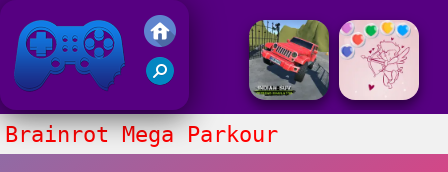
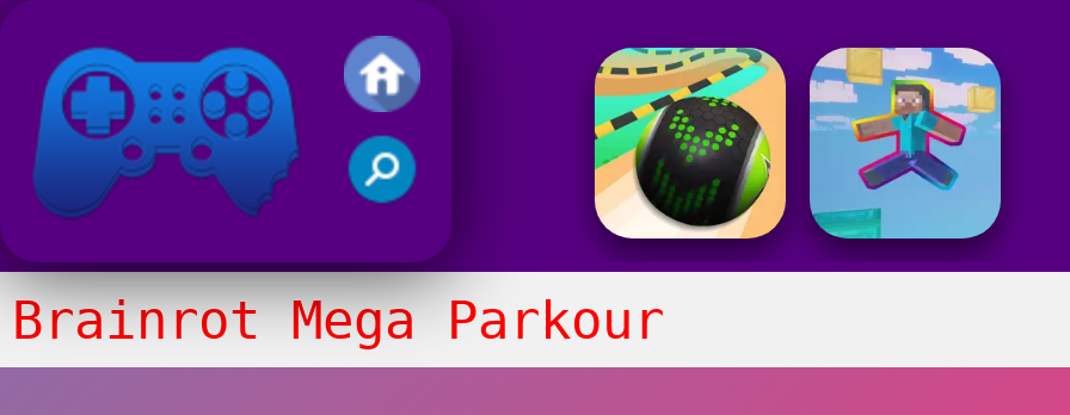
- [image]
+ [image]

- [image]
+ [image]
